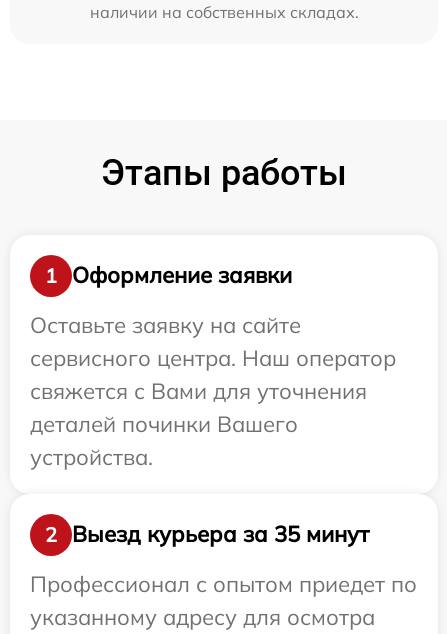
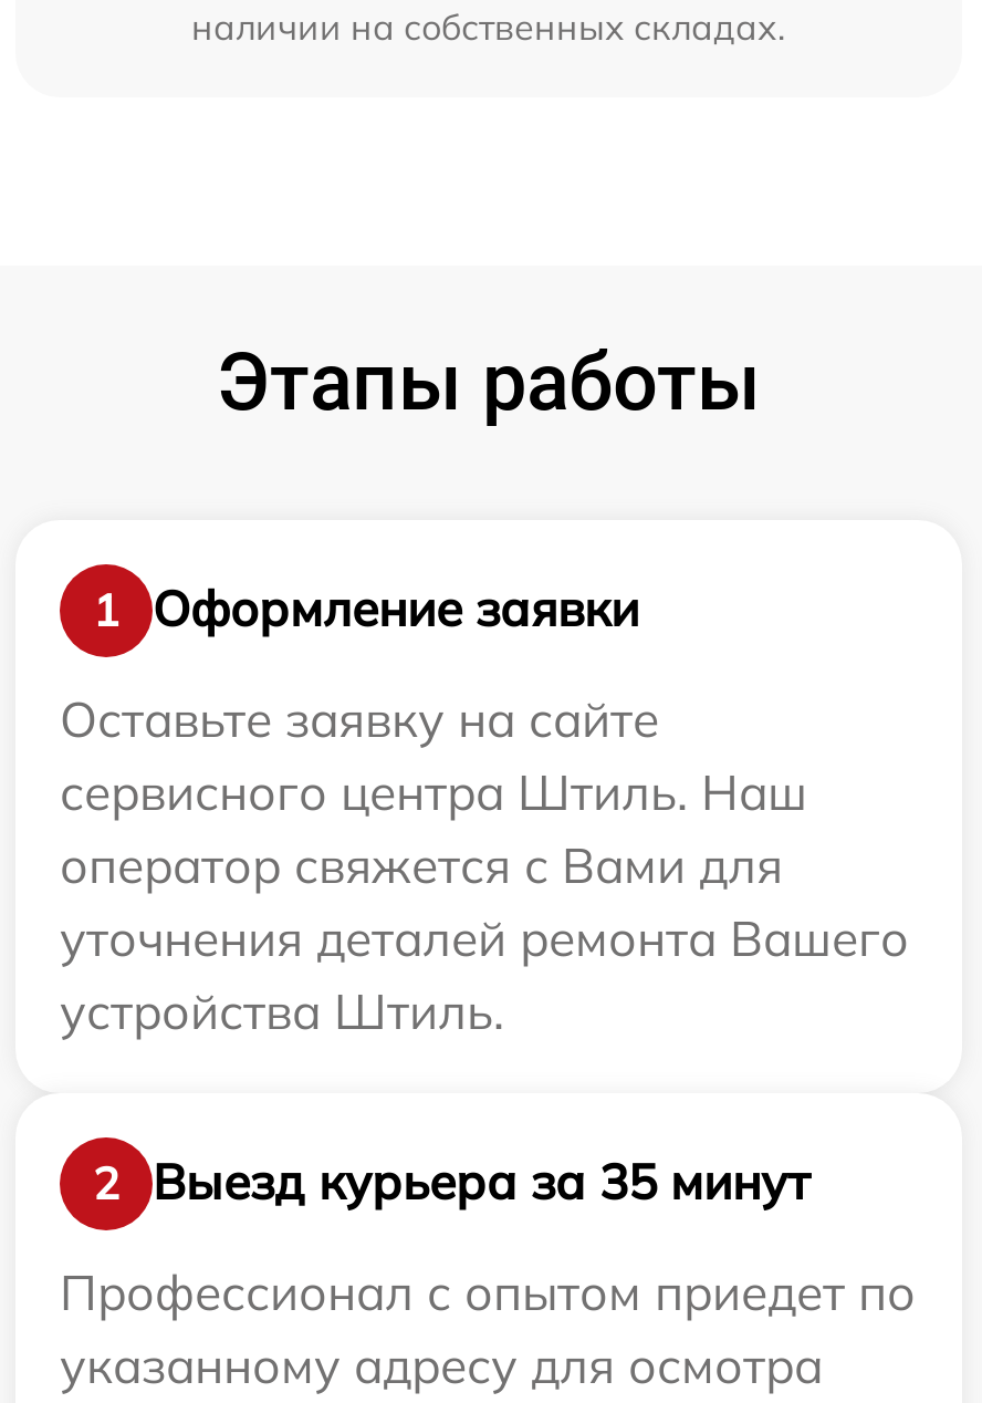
- сервисного центра. Наш оператор
- свяжется с Вами для уточнения
- деталей починки Вашего
- устройства.
+ сервисного центра Штиль. Наш
+ оператор свяжется с Вами для
+ уточнения деталей ремонта Вашего
+ устройства Штиль.
